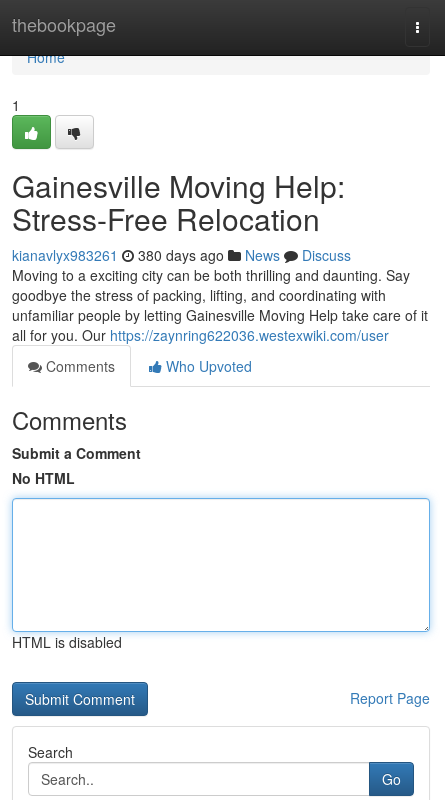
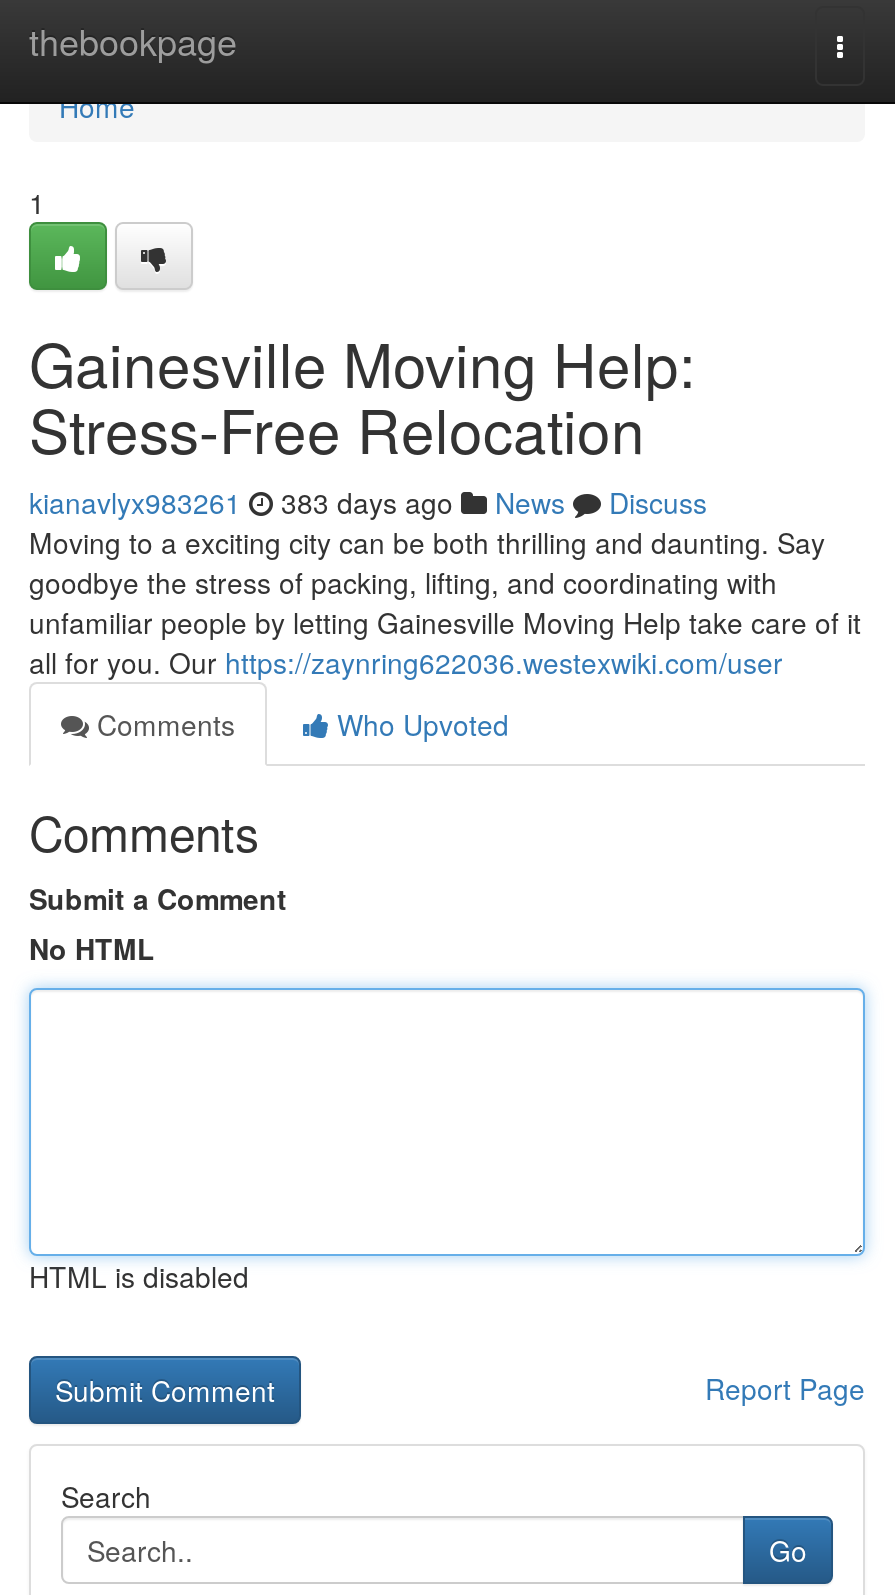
- kianavlyx983261 380 days ago News Discuss
+ kianavlyx983261 383 days ago News Discuss
